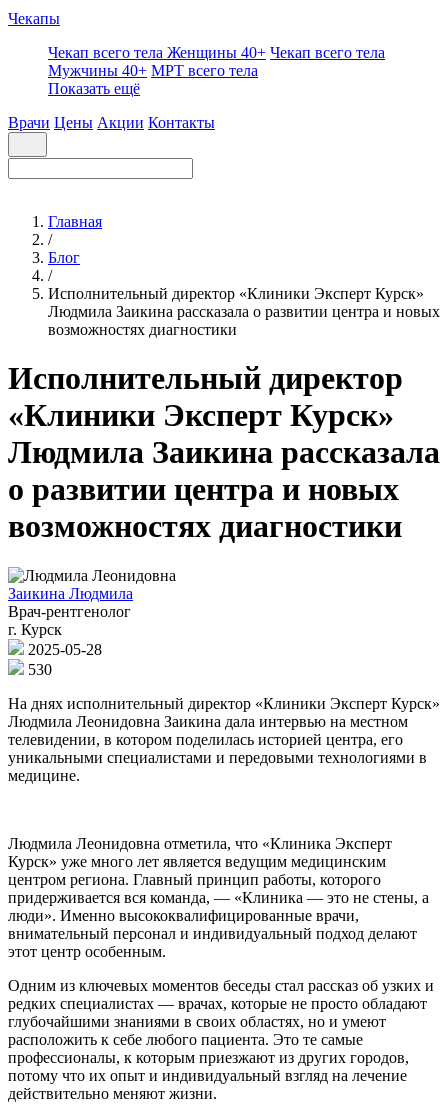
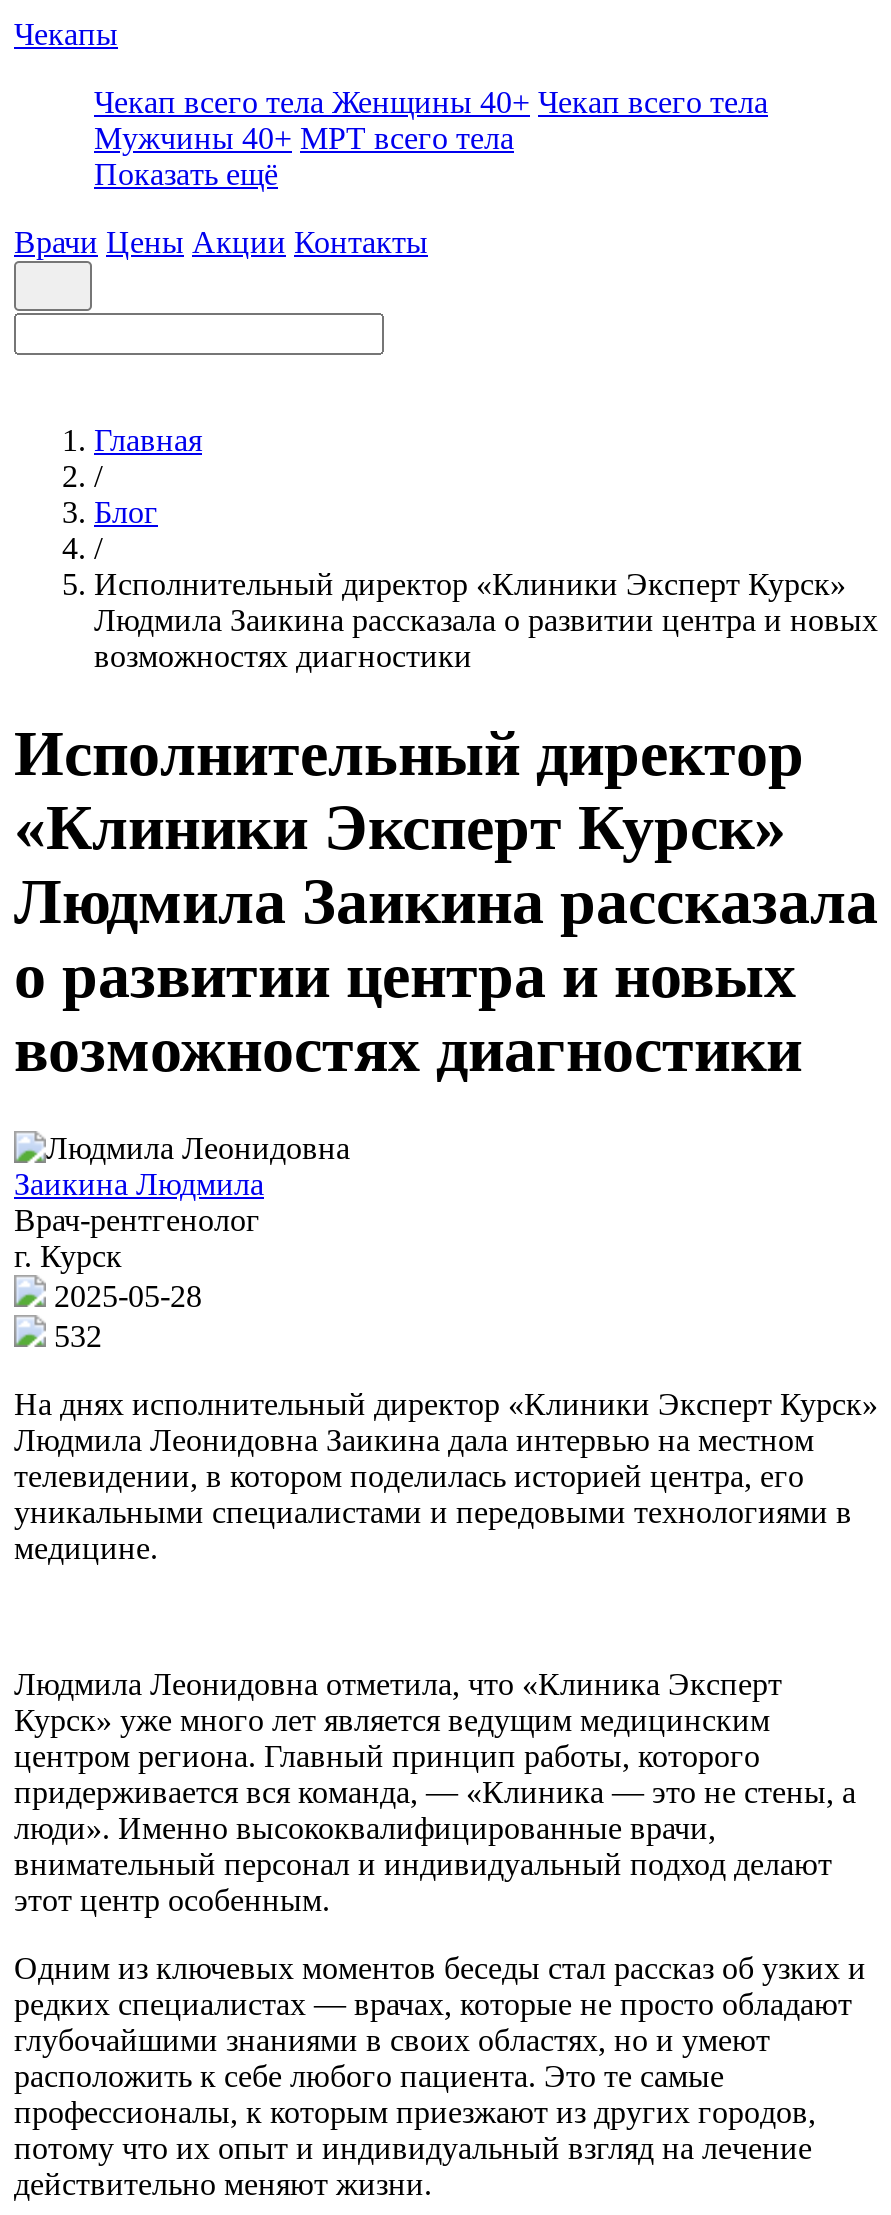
- 530
+ 532
